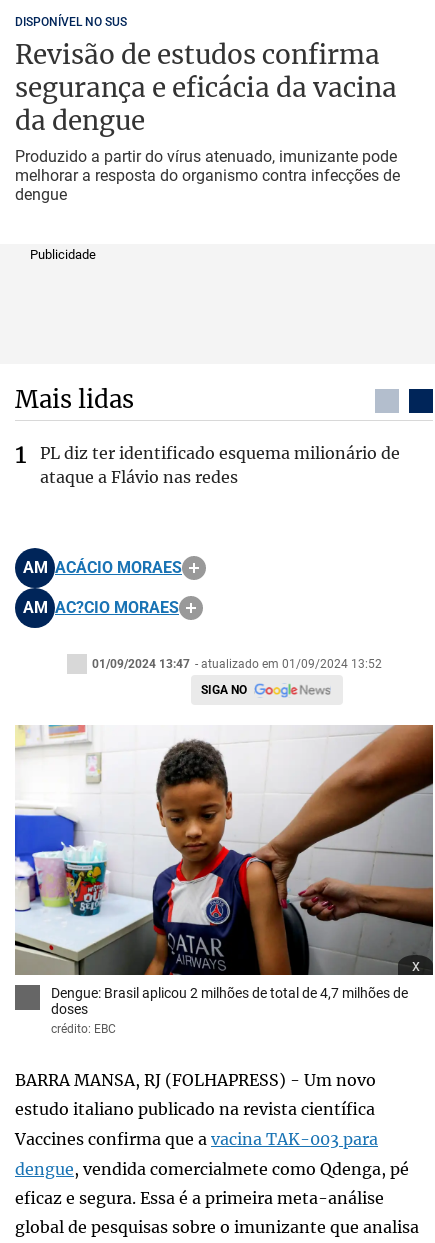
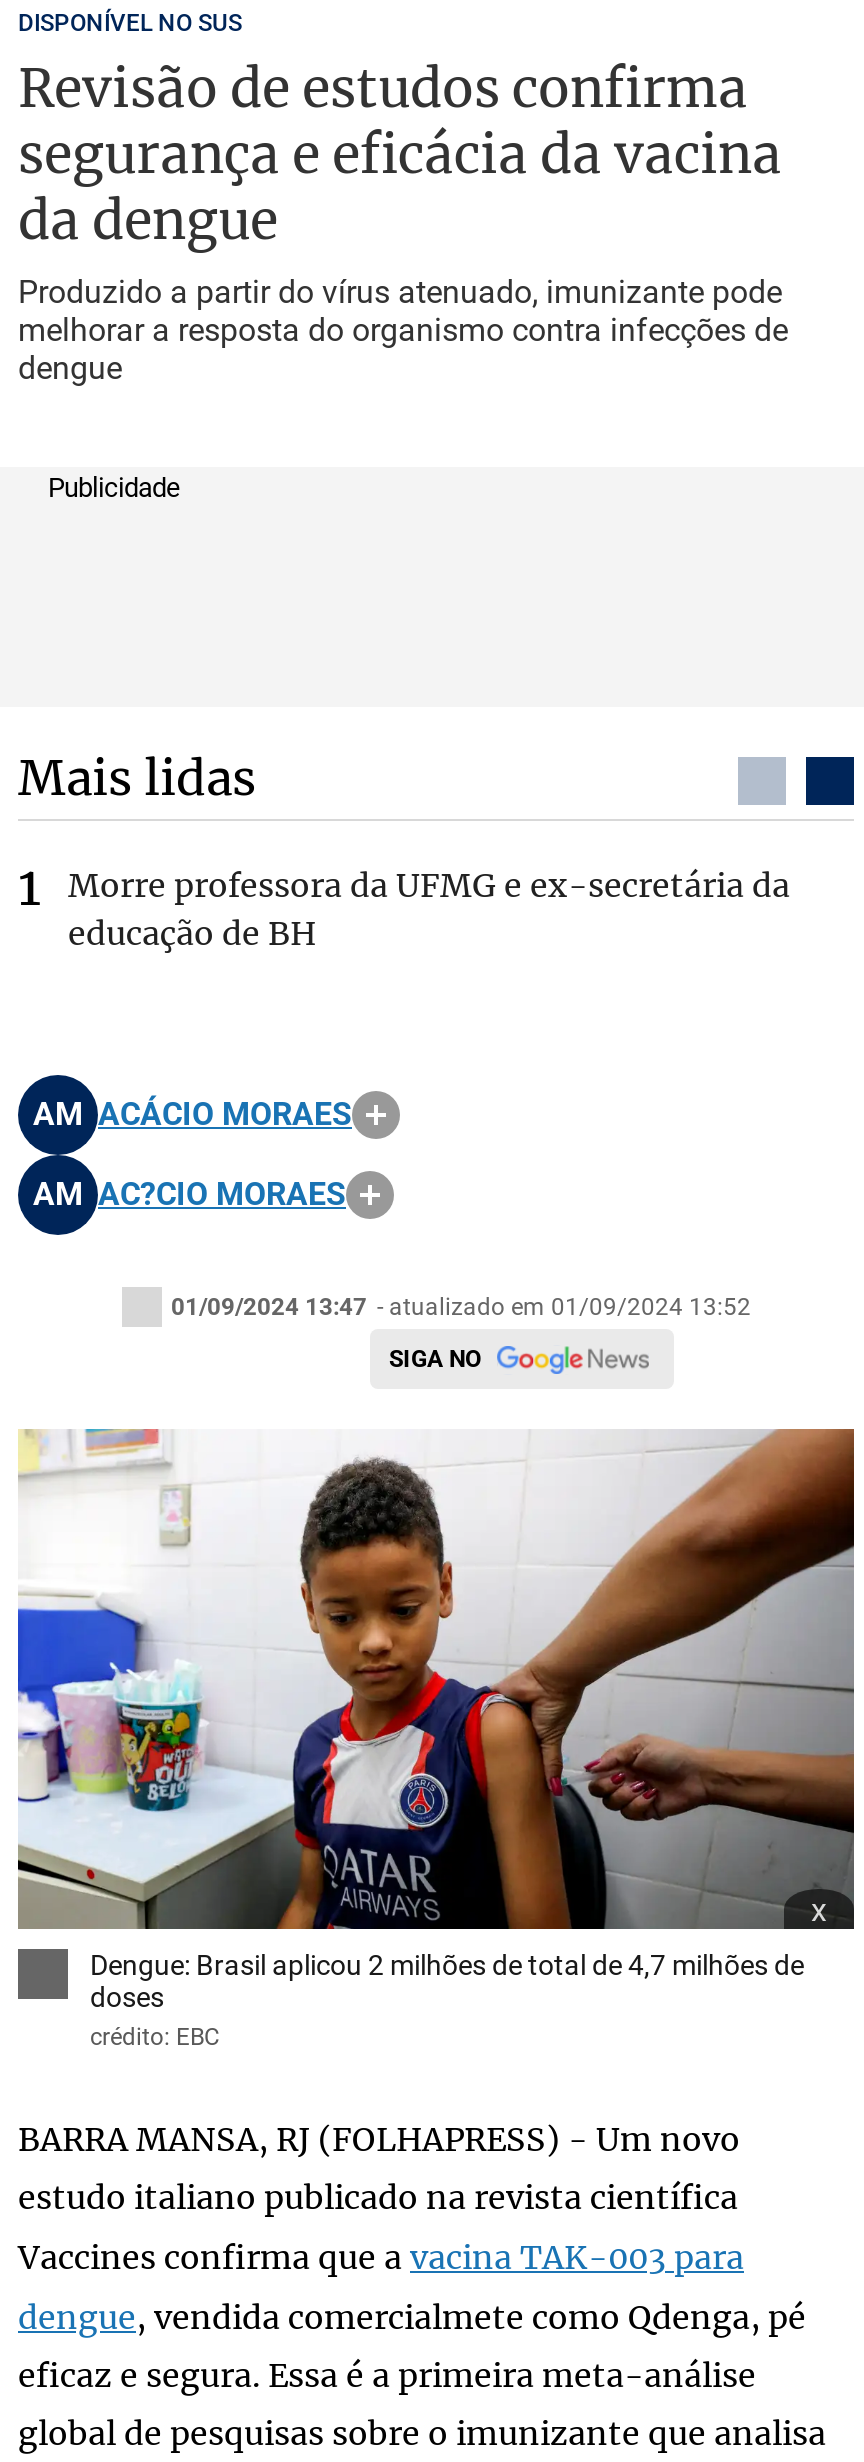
- PL diz ter identificado esquema milionário de
- ataque a Flávio nas redes
+ Morre professora da UFMG e ex-secretária da
+ educação de BH
